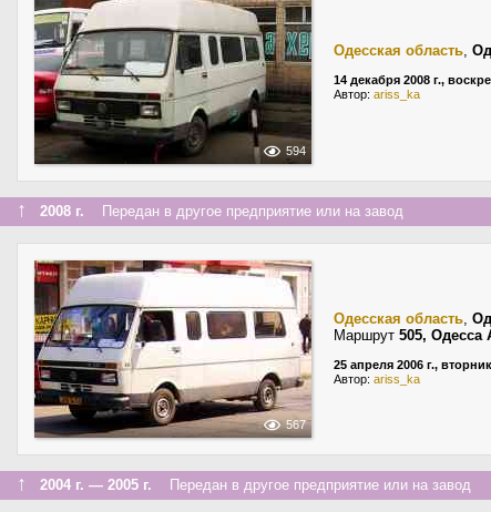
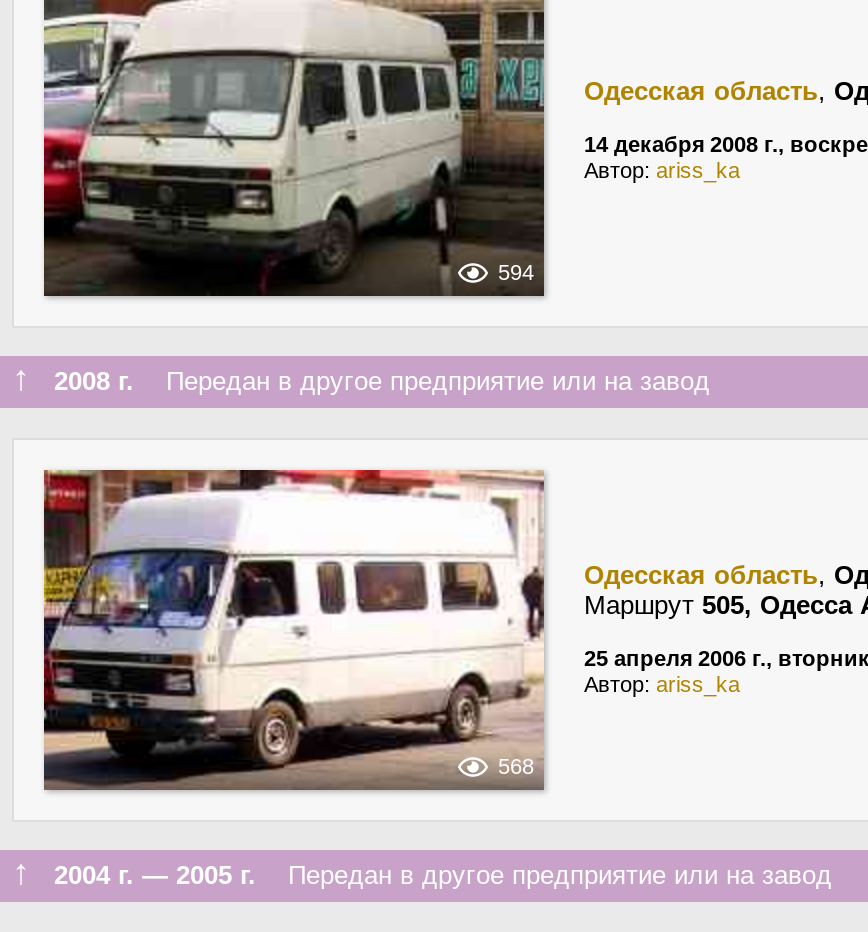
- 567
+ 568
